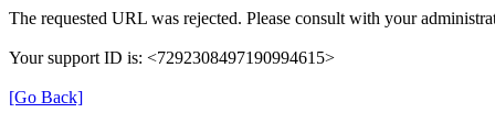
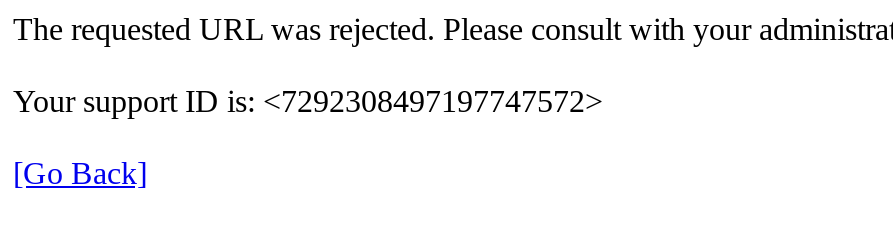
- Your support ID is: <7292308497190994615>
+ Your support ID is: <7292308497197747572>
